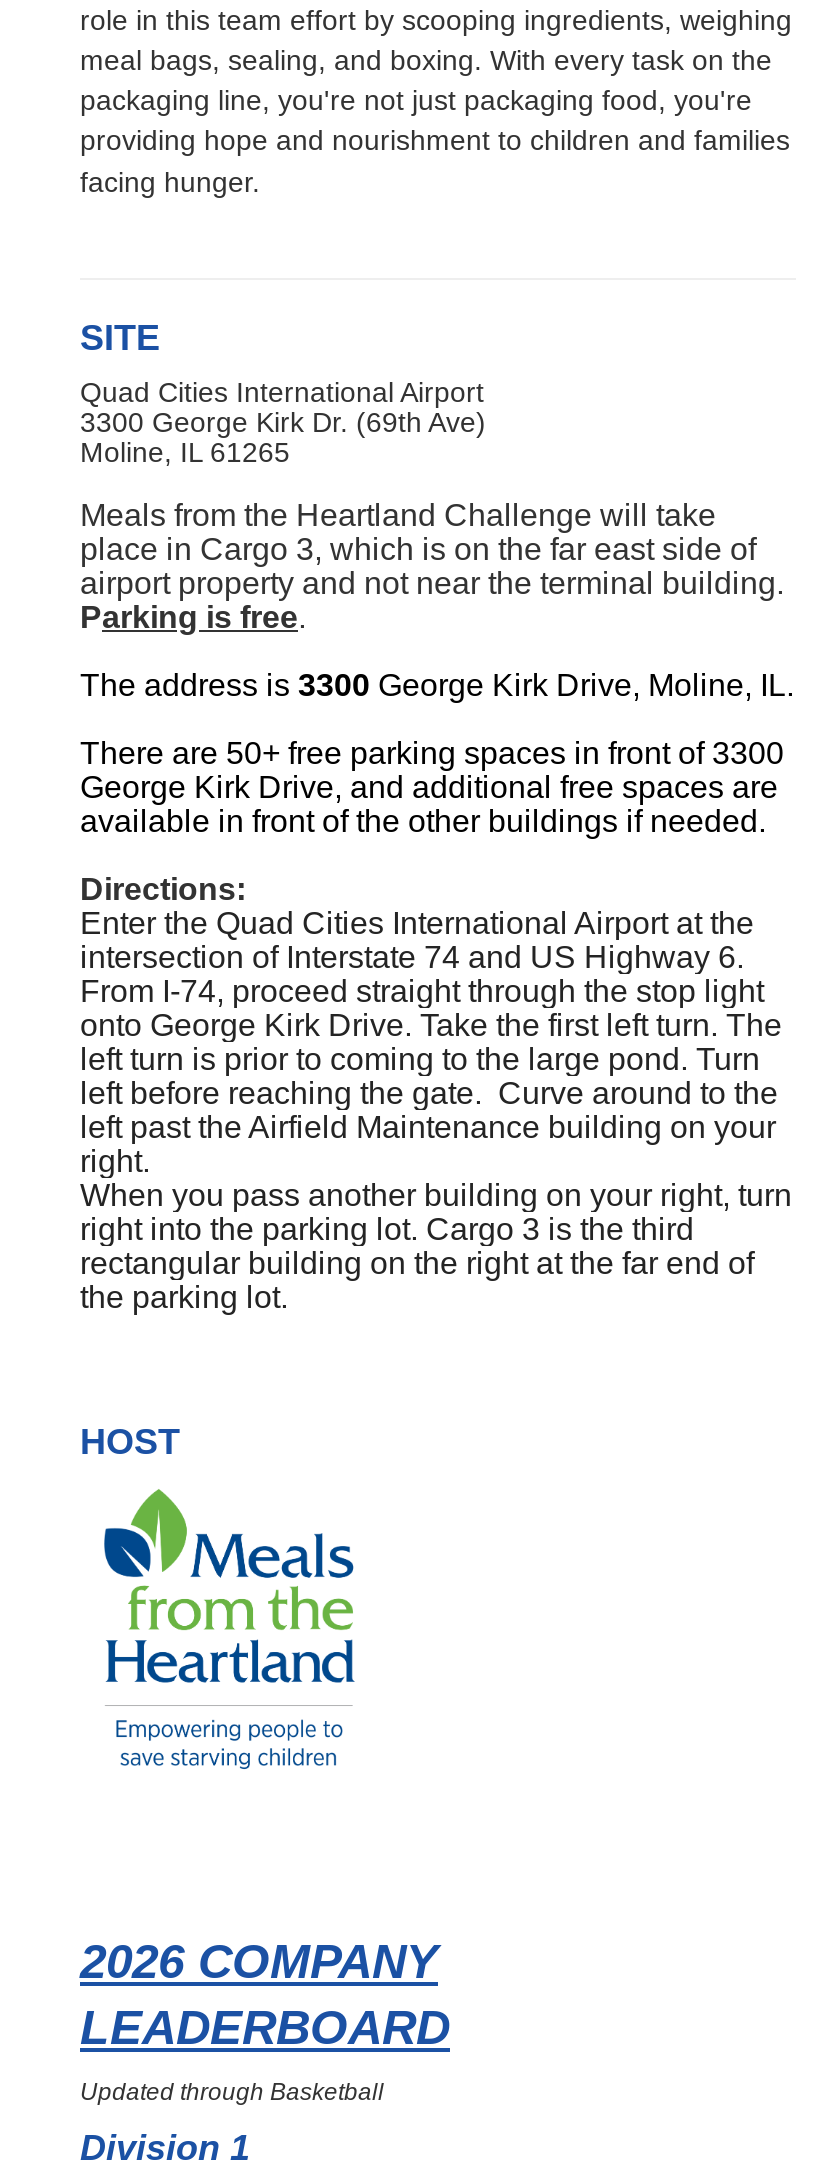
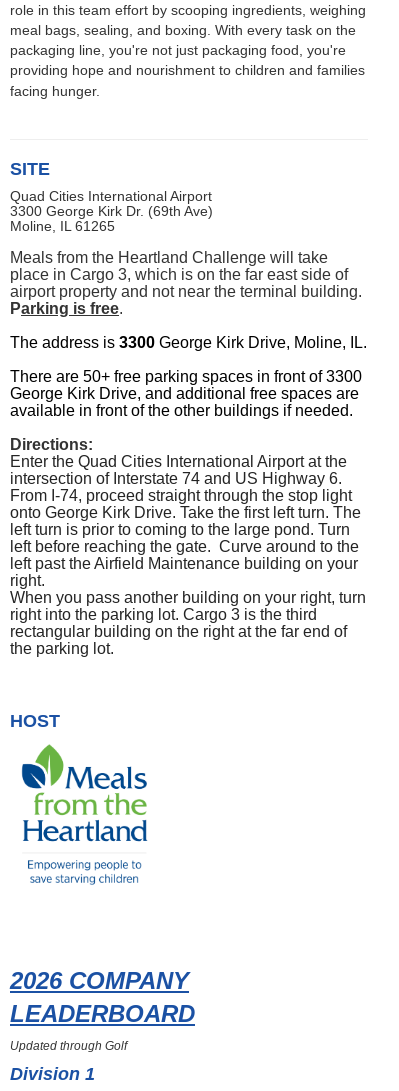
- Updated through Basketball
+ Updated through Golf
